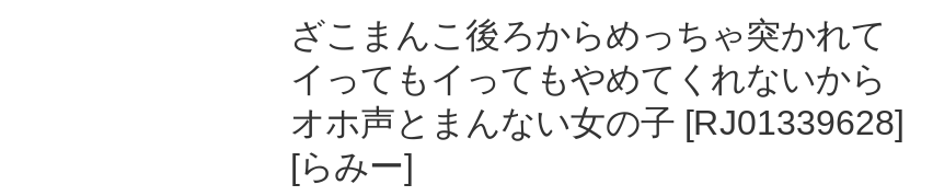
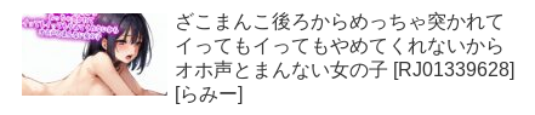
+ [image]
